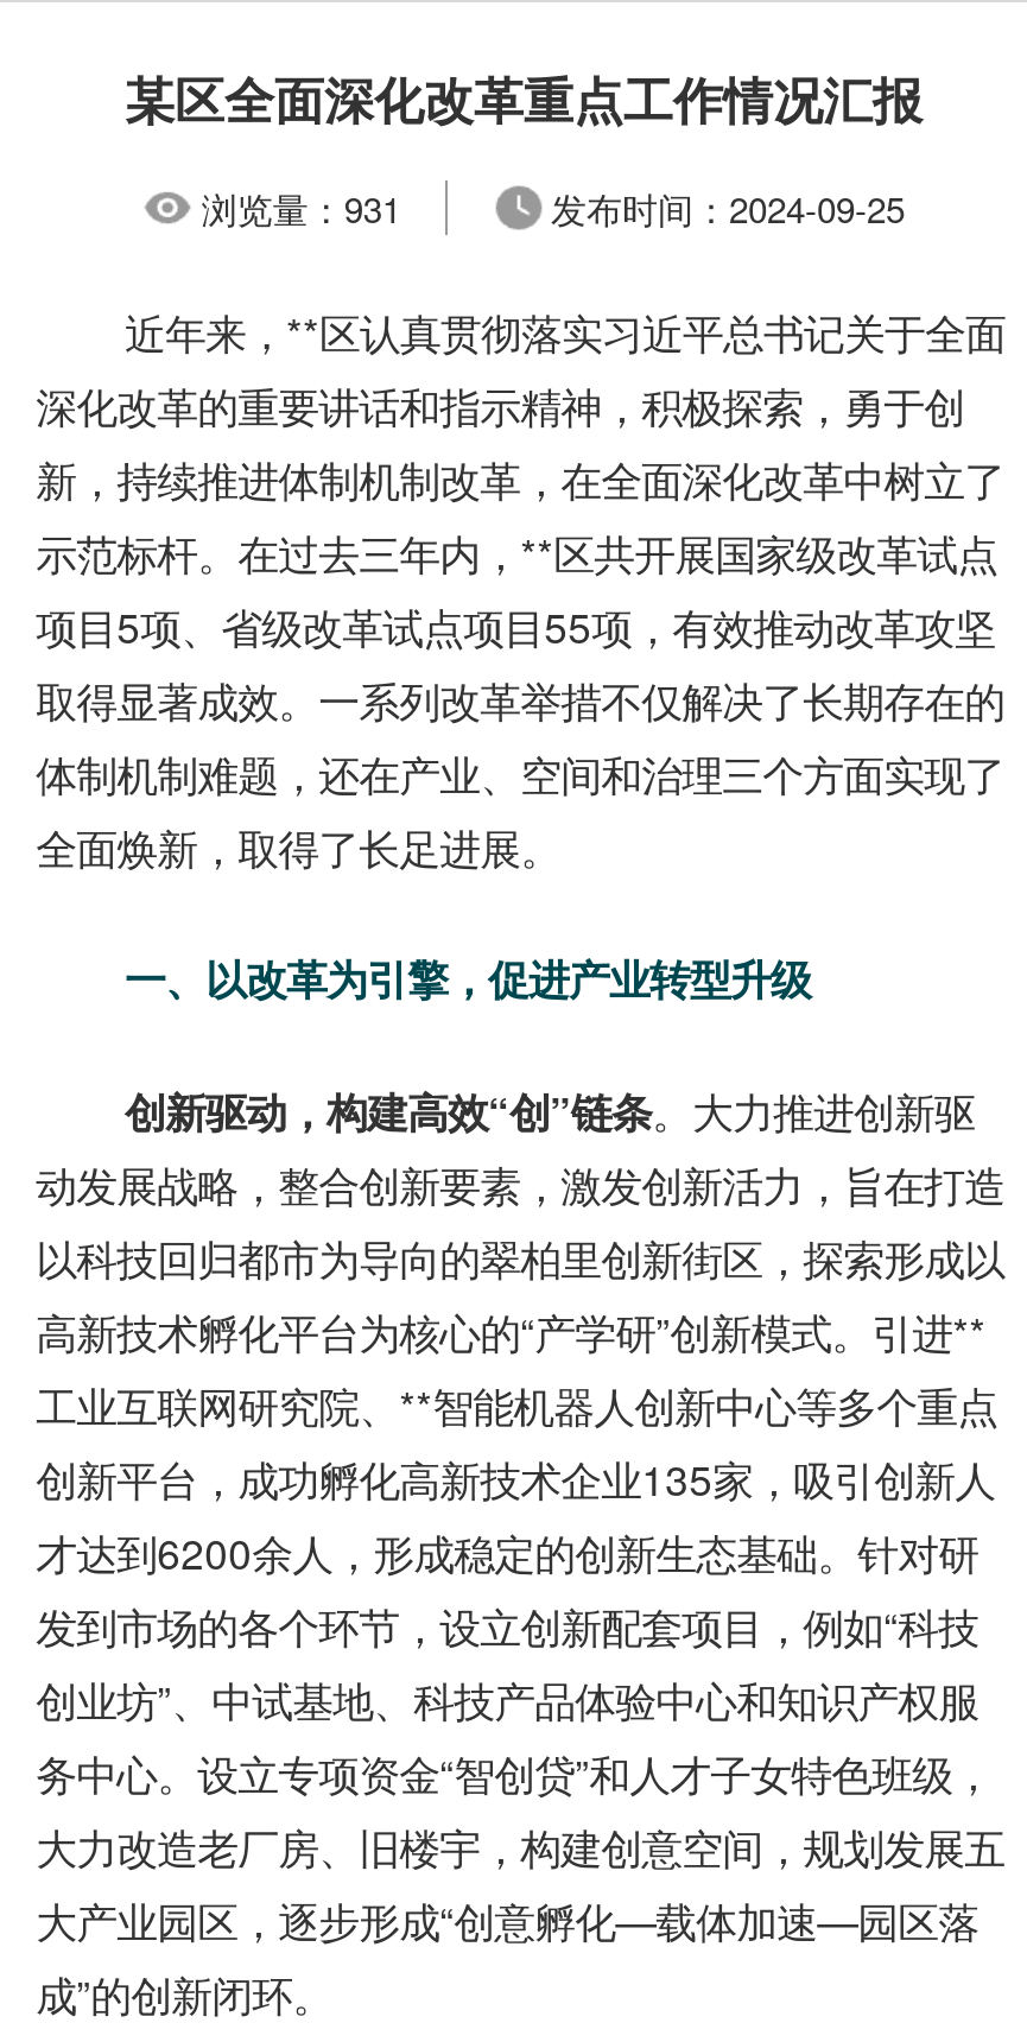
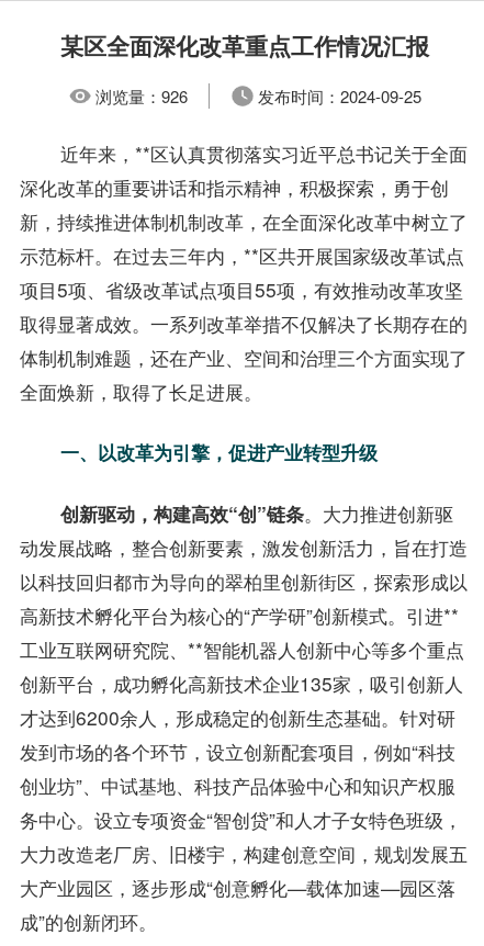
- 浏览量：931
+ 浏览量：926
